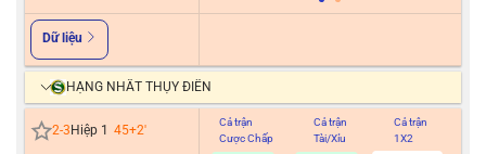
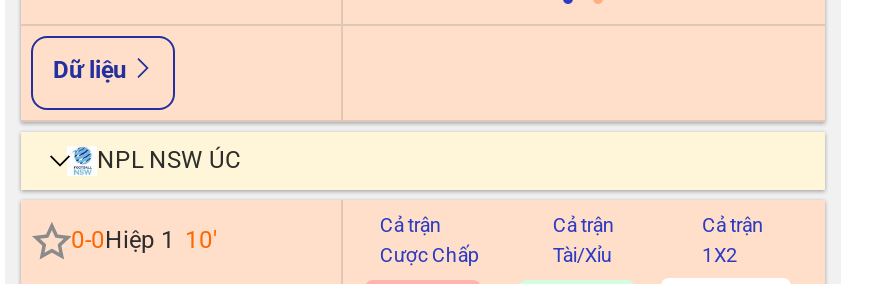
- HẠNG NHẤT THỤY ĐIỂN
+ NPL NSW ÚC

- 2-3Hiệp 1 45+2
+ 0-0Hiệp 1 10
